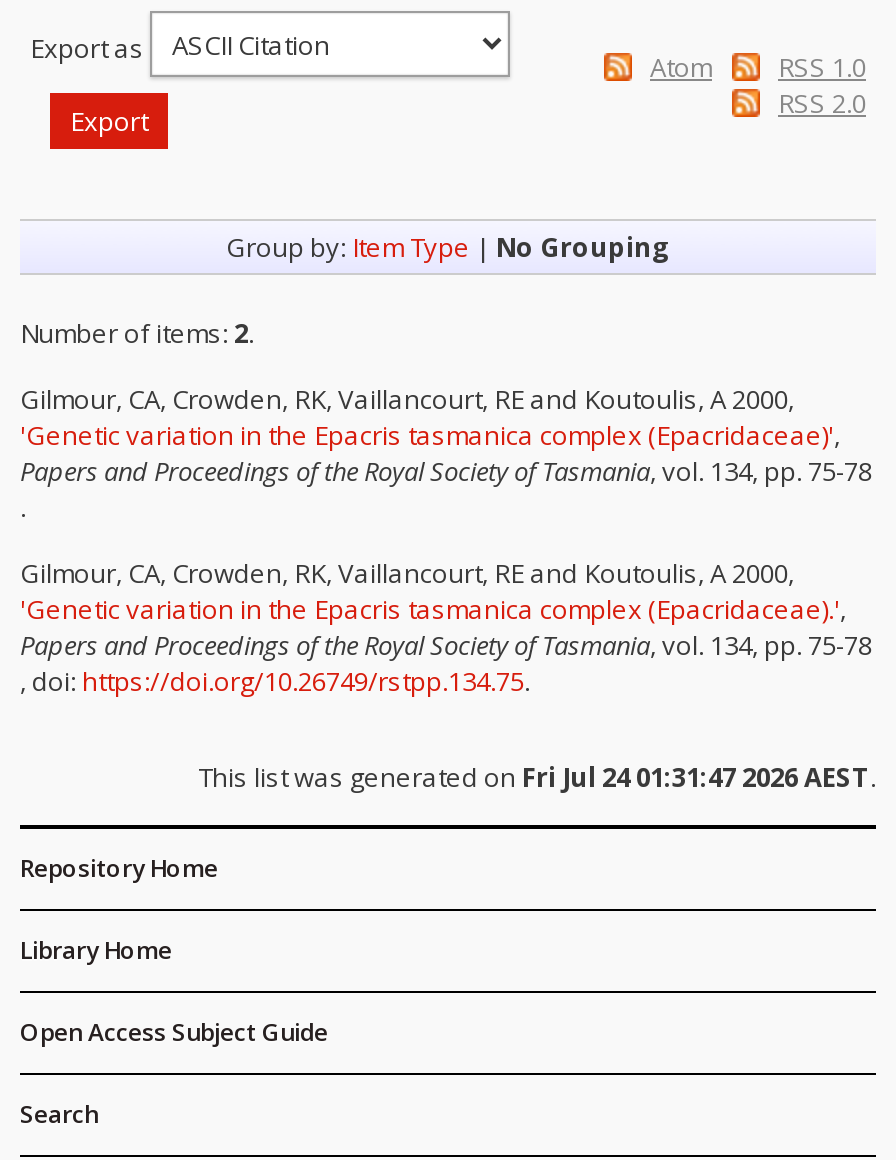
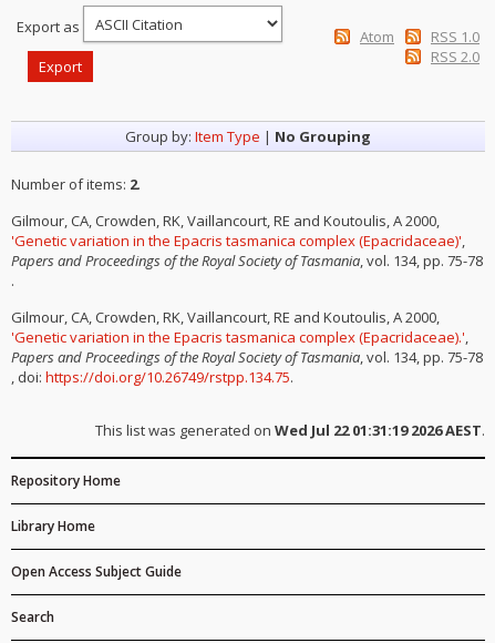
- This list was generated on Fri Jul 24 01:31:47 2026 AEST.
+ This list was generated on Wed Jul 22 01:31:19 2026 AEST.
